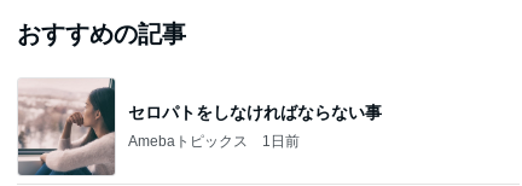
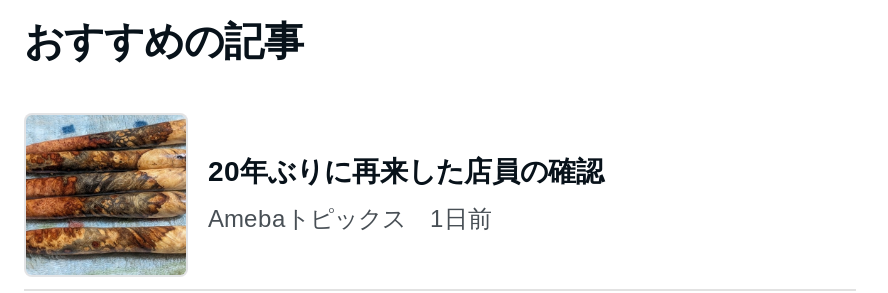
- [image]
- セロパトをしなければならない事
+ [image]
+ 20年ぶりに再来した店員の確認
